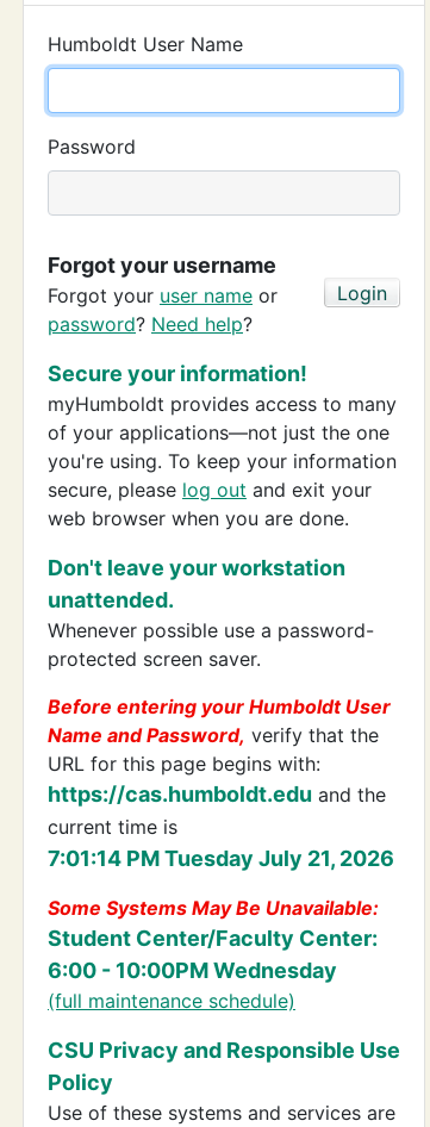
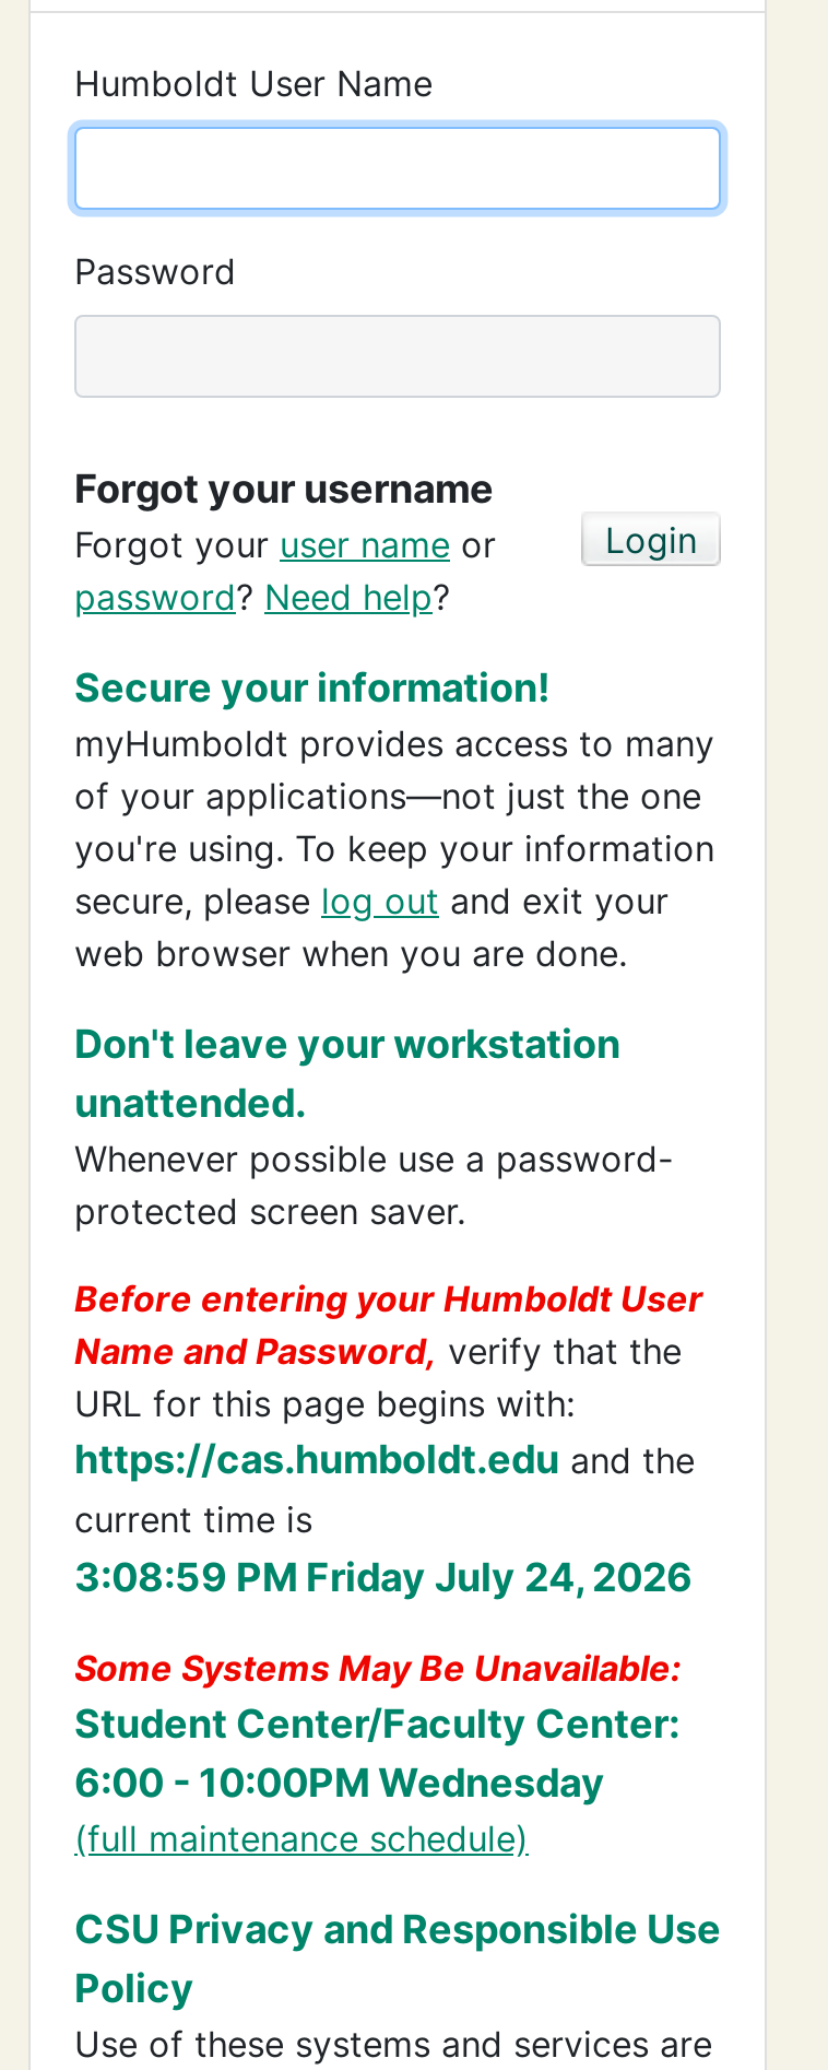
- 7:01:14 PM Tuesday July 21, 2026
+ 3:08:59 PM Friday July 24, 2026
